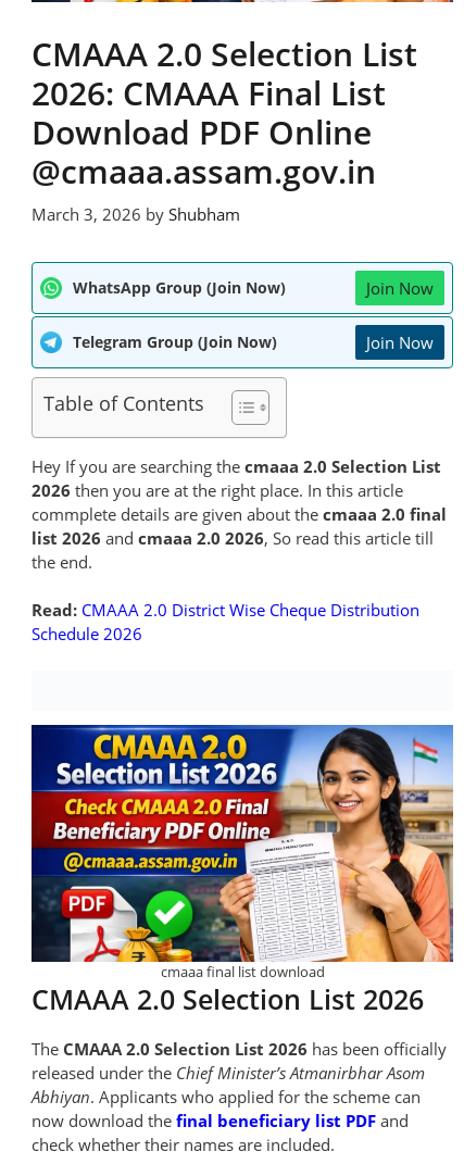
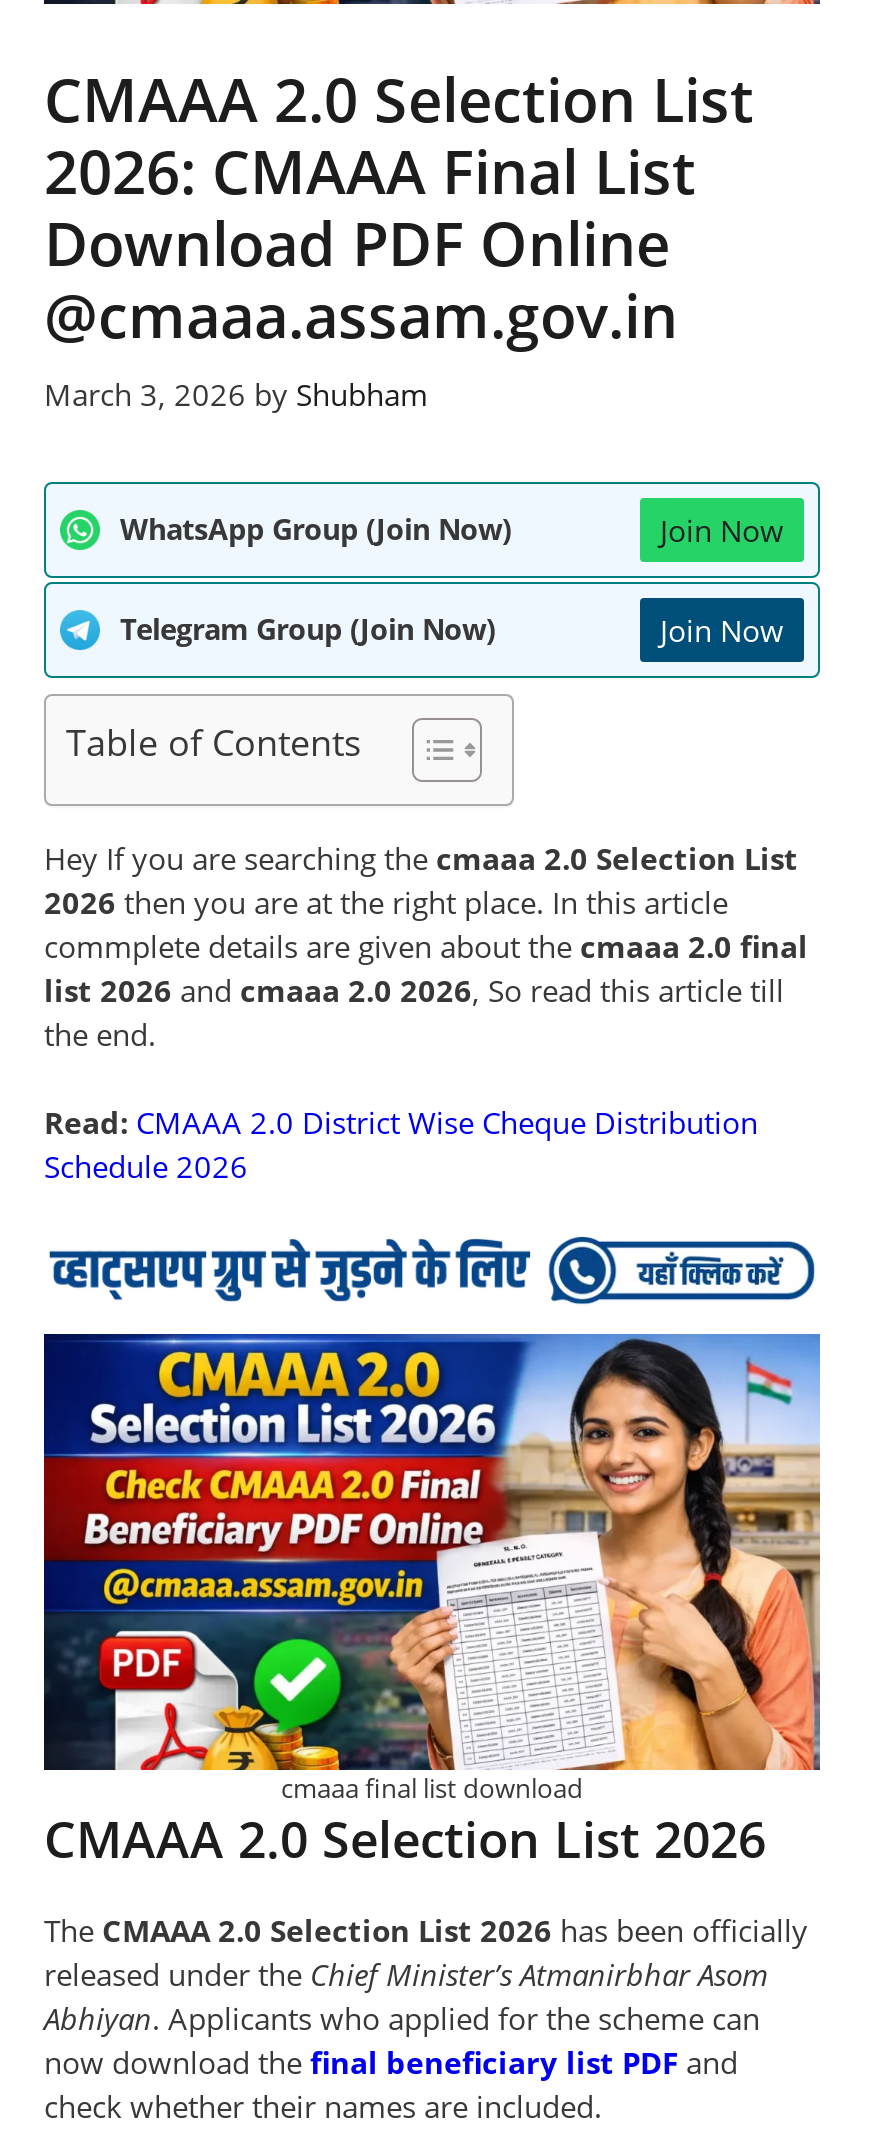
+ [image]

+ [image]
